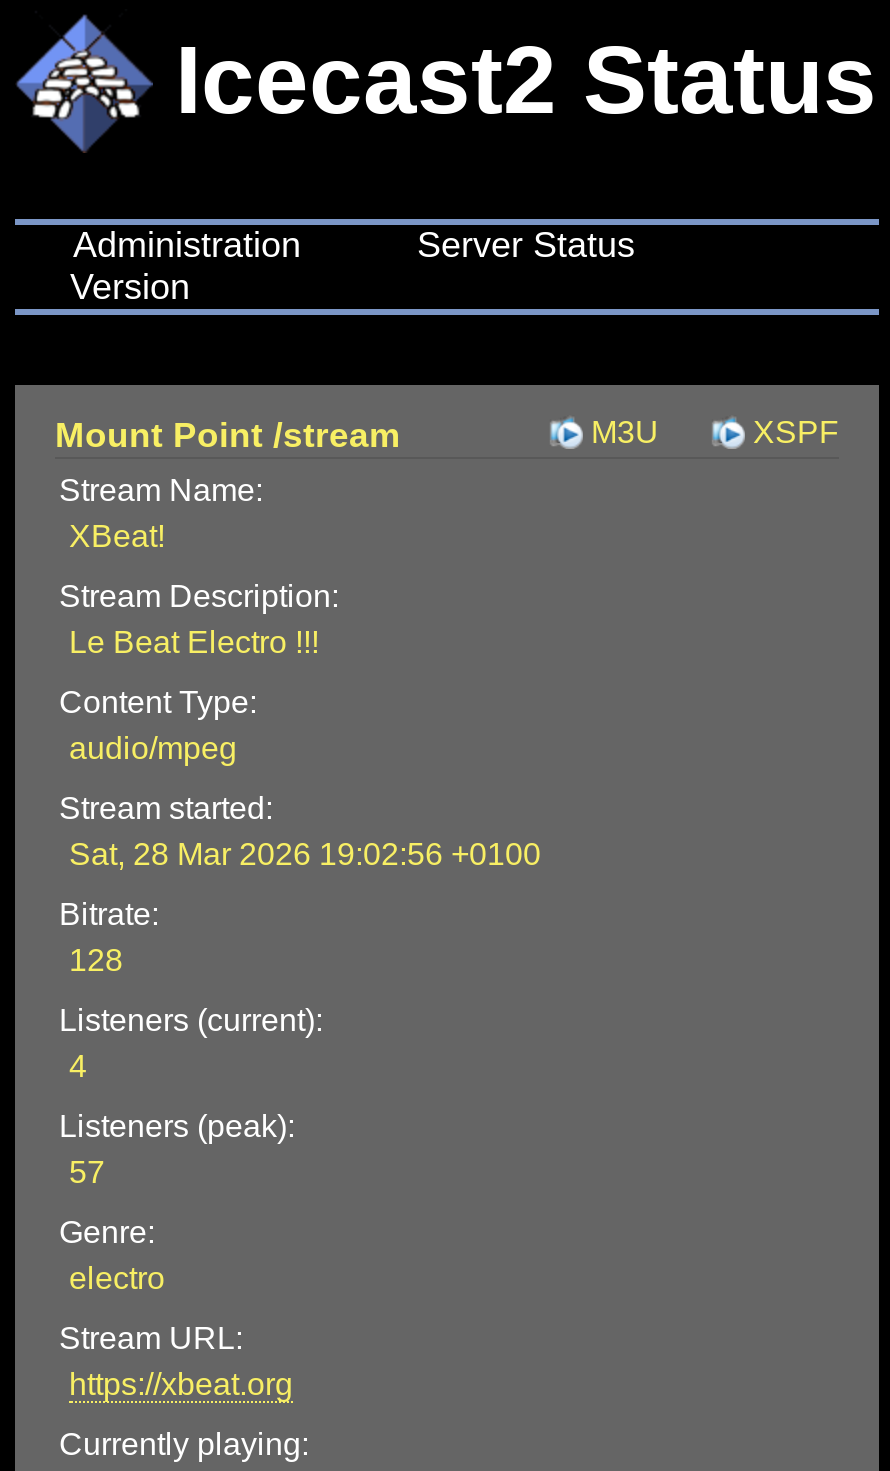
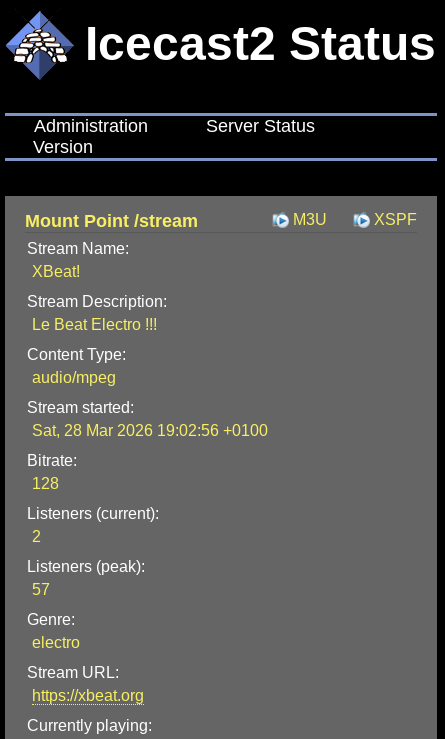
- 4
+ 2
